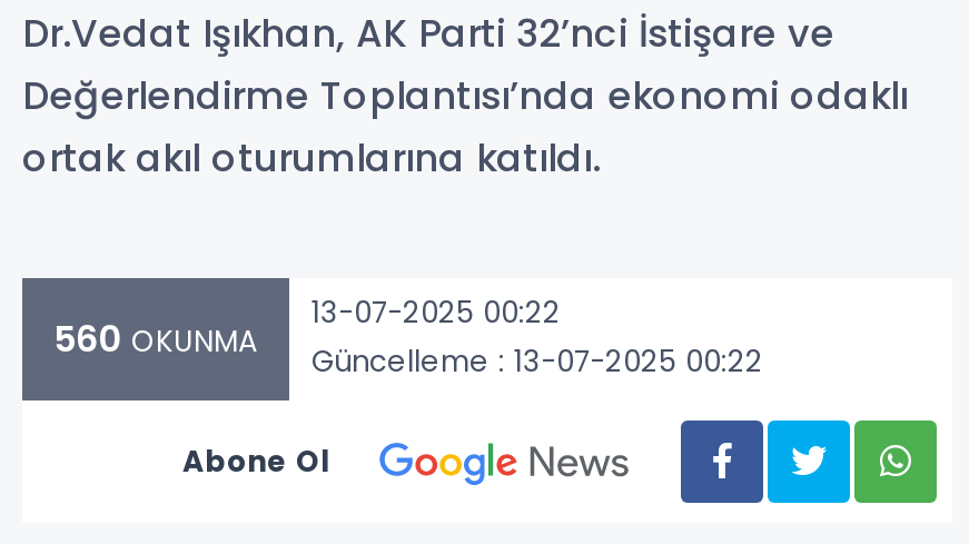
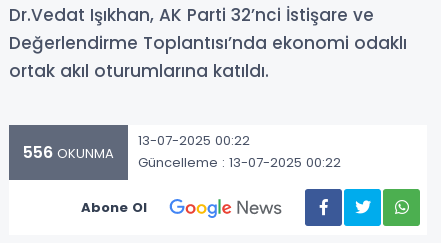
- 560 OKUNMA 13-07-2025 00:22 Güncelleme : 13-07-2025 00:22
+ 556 OKUNMA 13-07-2025 00:22 Güncelleme : 13-07-2025 00:22
